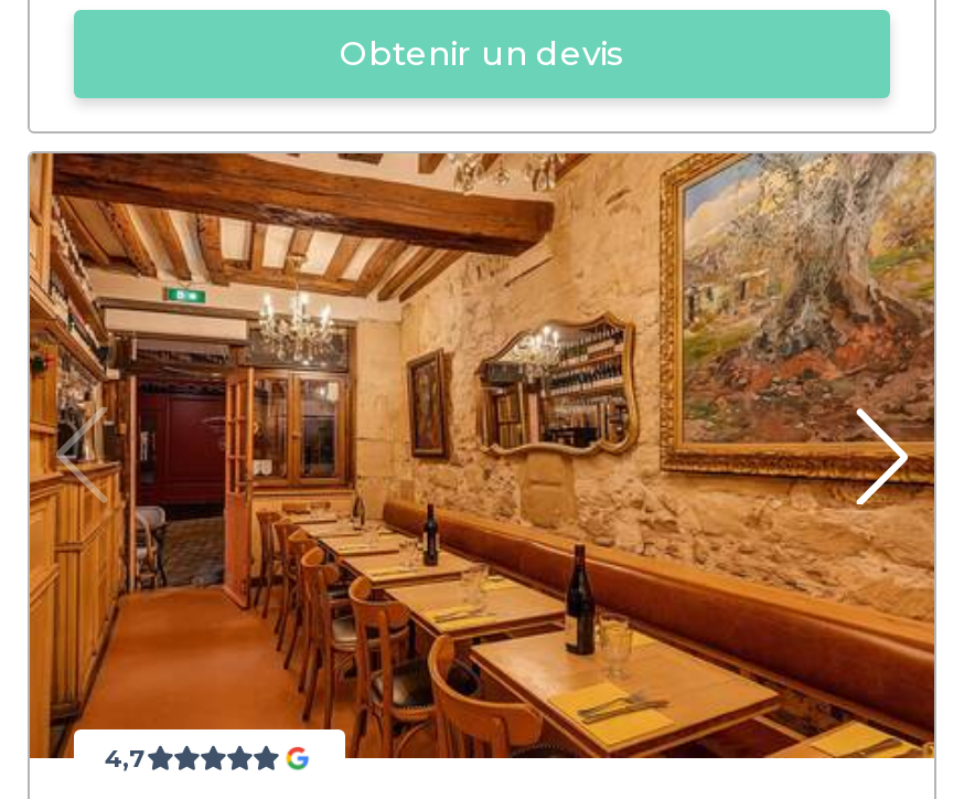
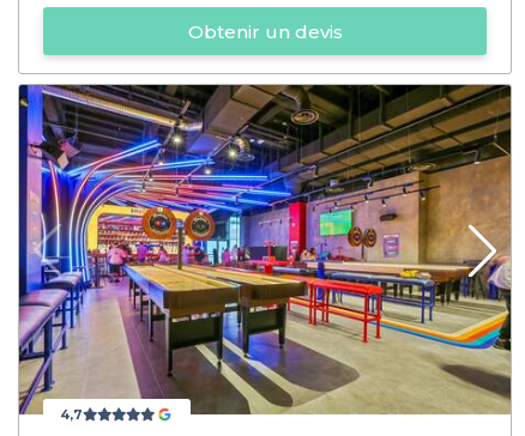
- [image]
+ [image]
